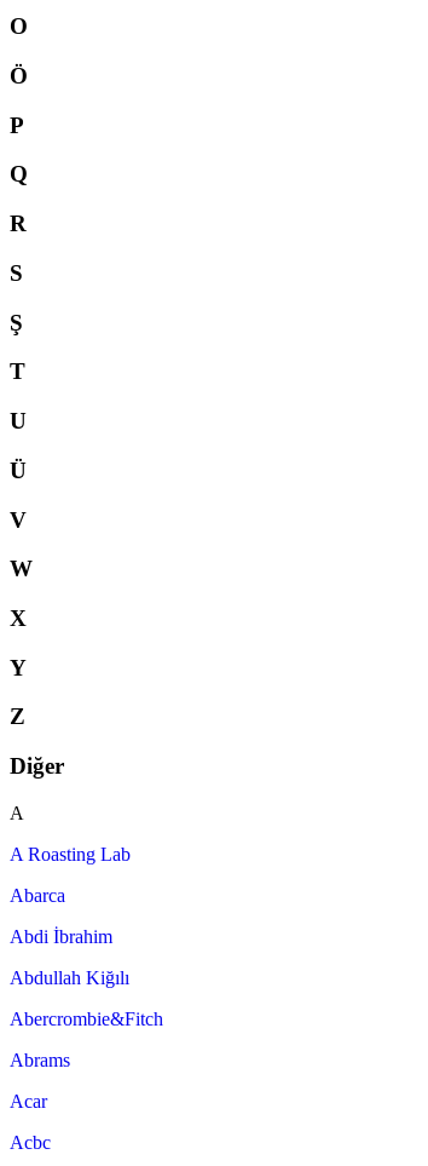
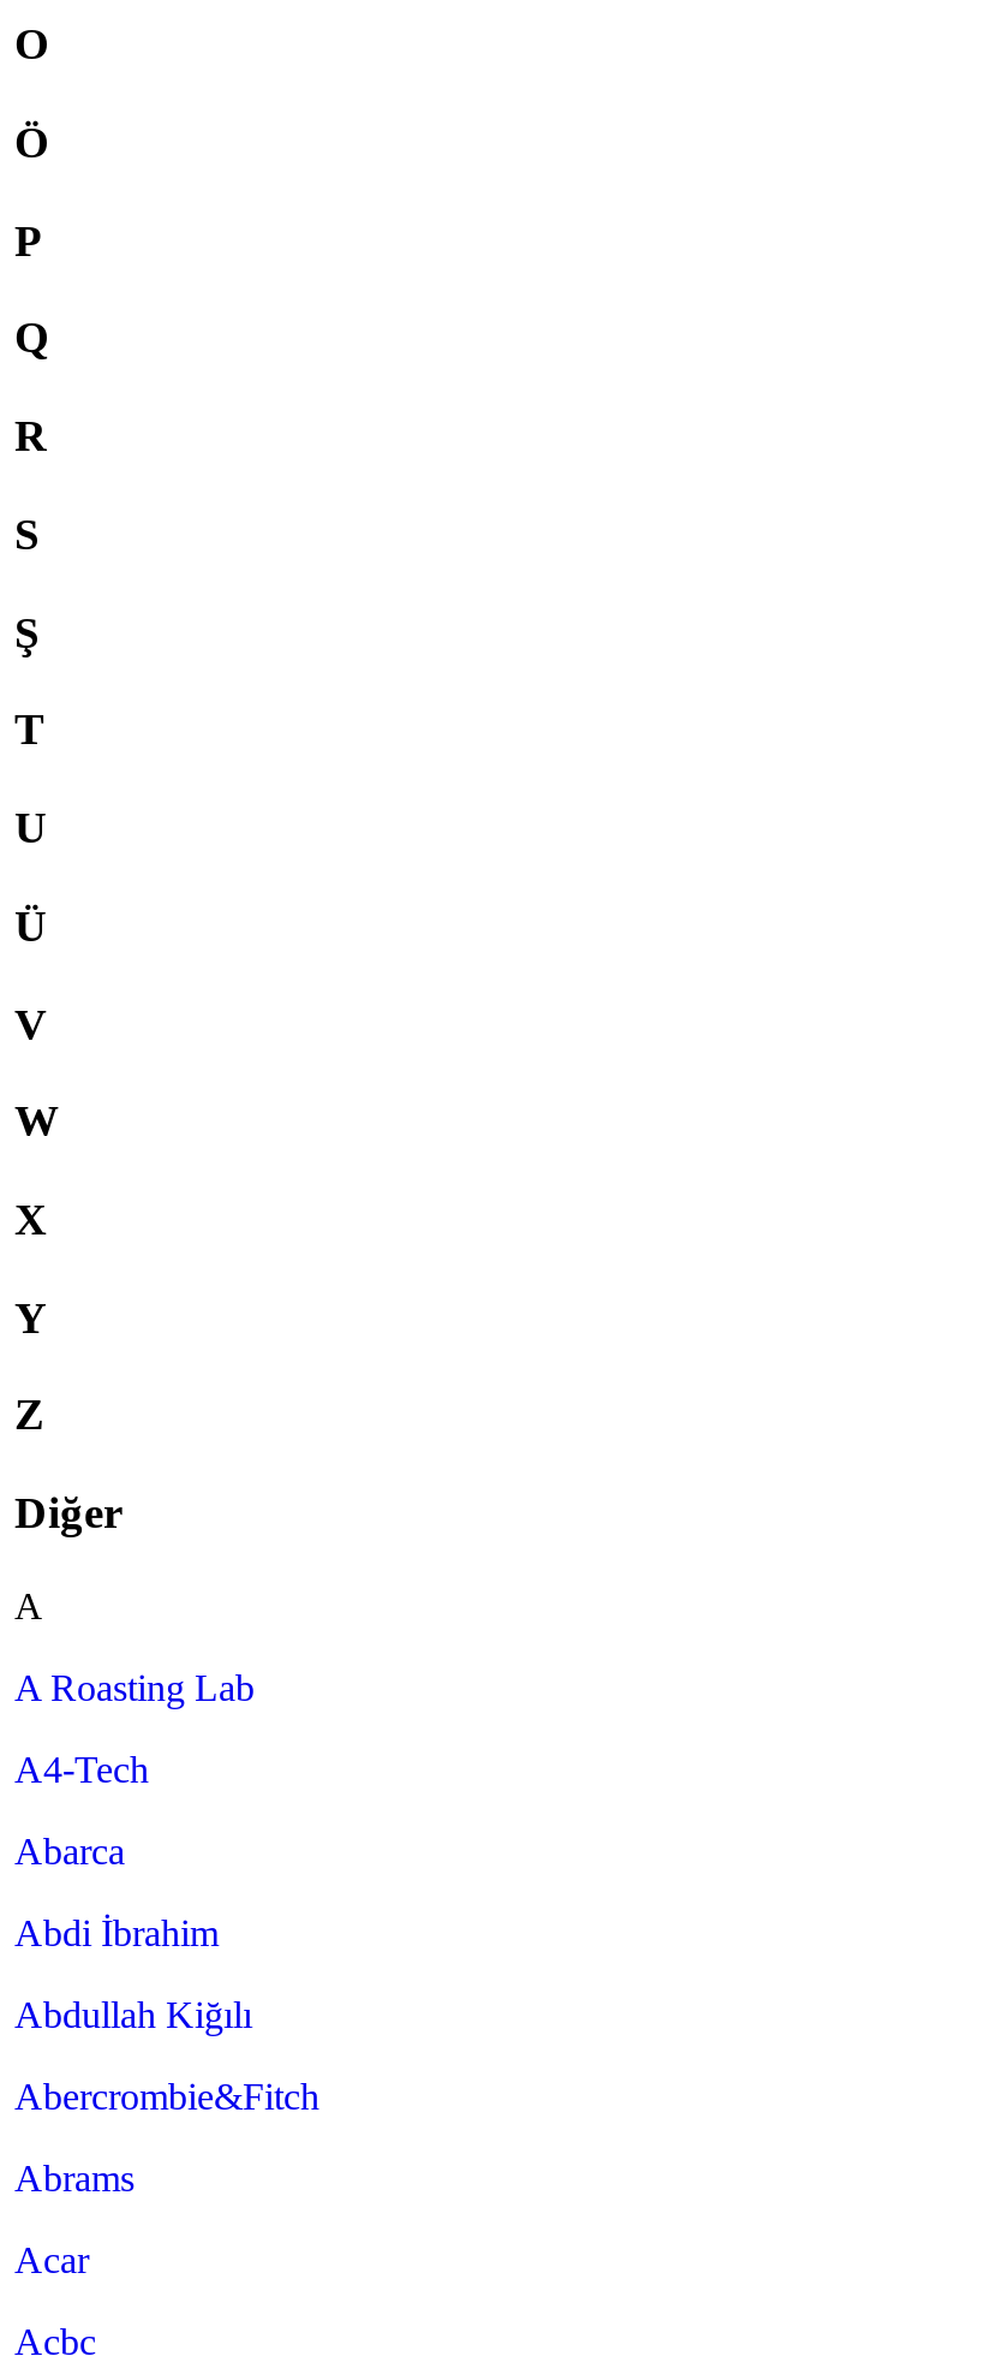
+ A4-Tech
